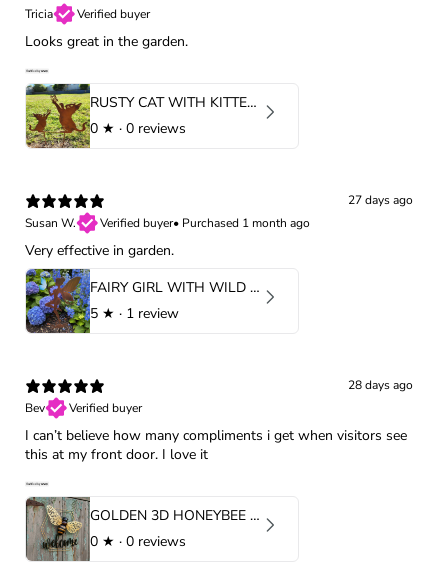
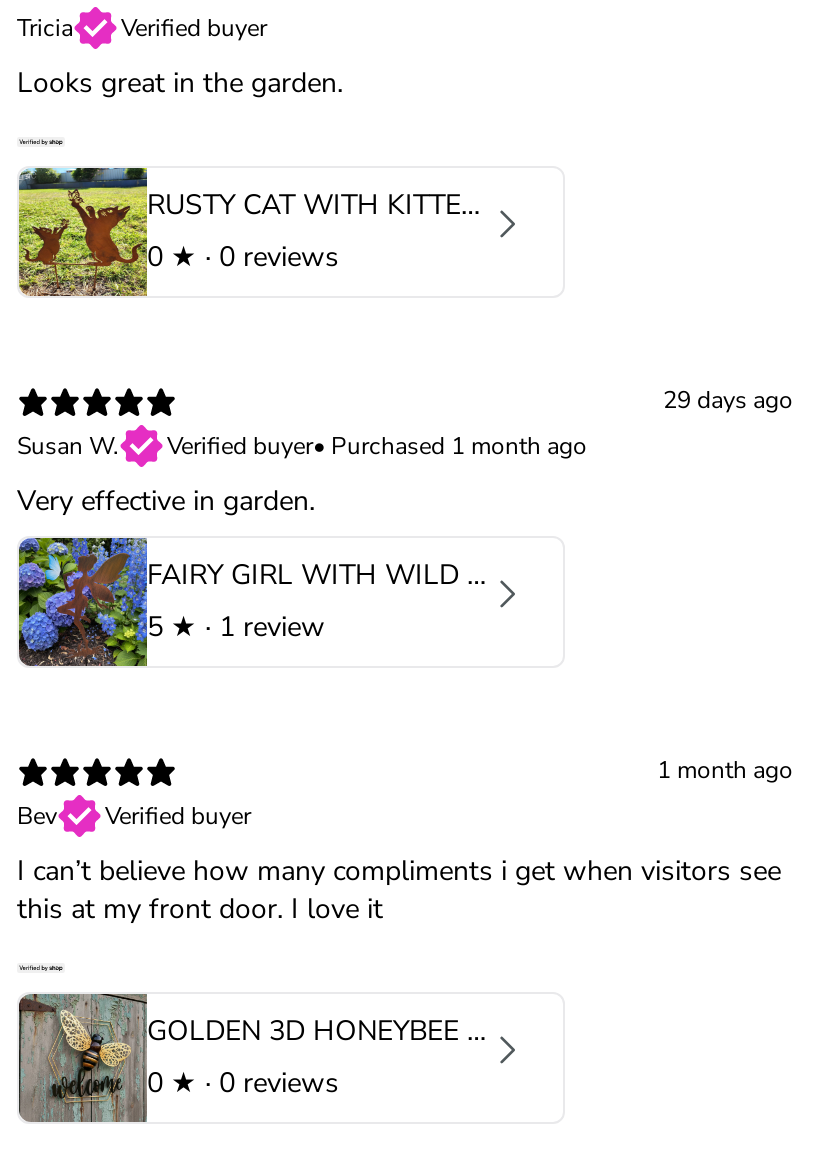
- 27 days ago
+ 29 days ago

- 28 days ago
+ 1 month ago
